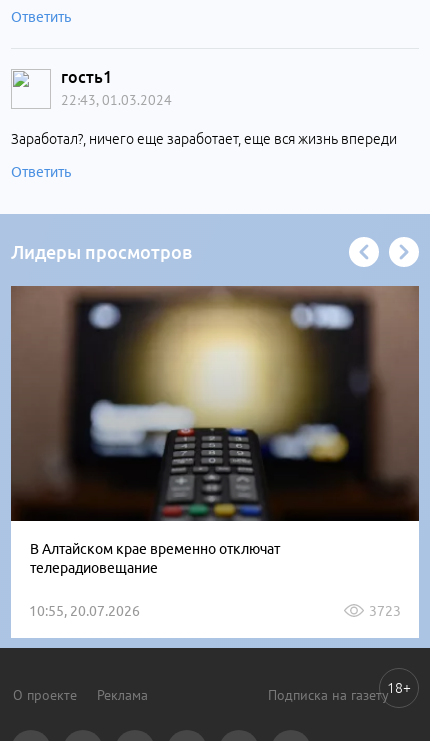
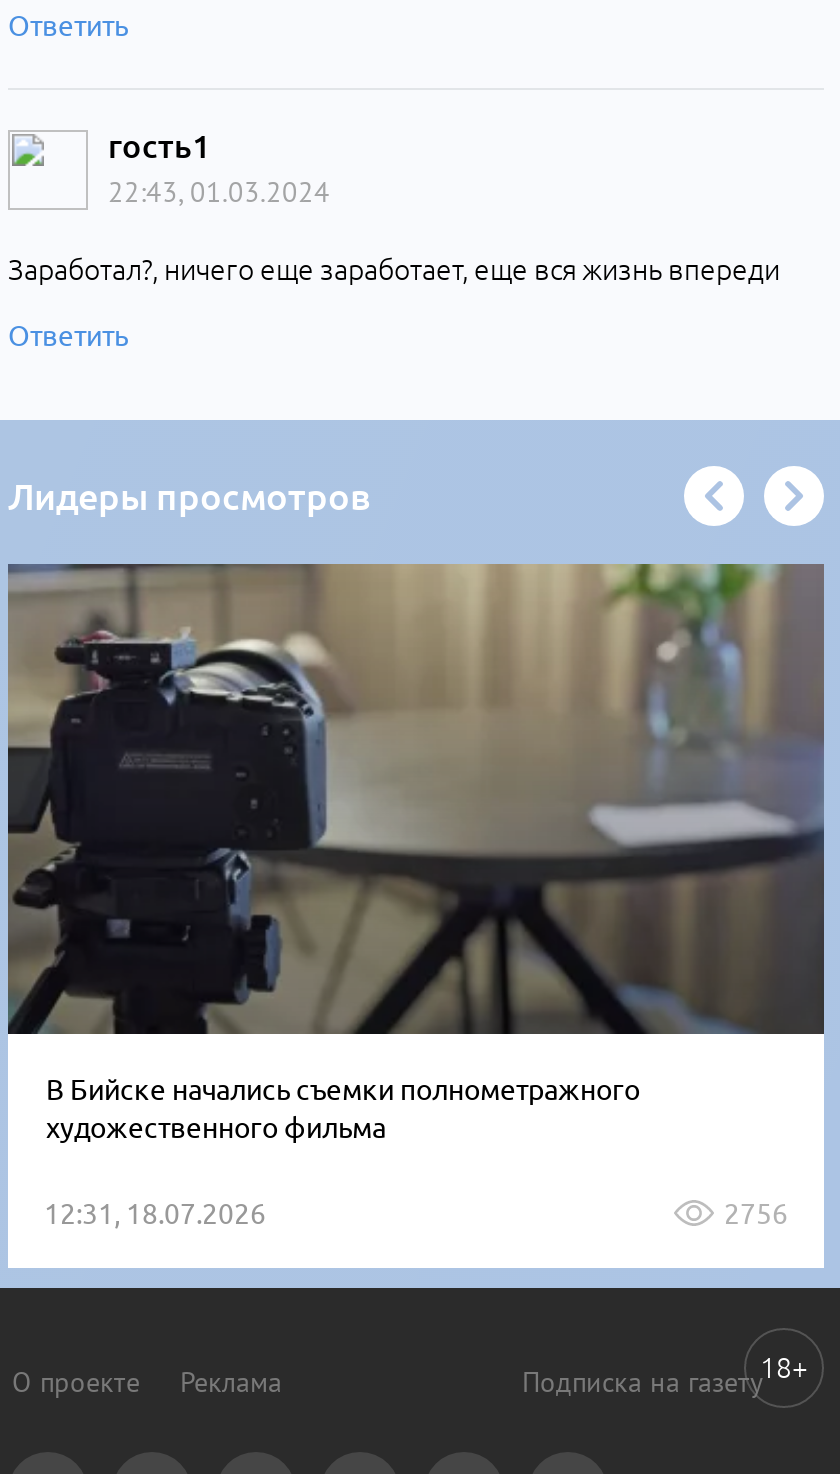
- [image]
- В Алтайском крае временно отключат
- телерадиовещание
+ [image]
+ В Бийске начались съемки полнометражного
+ художественного фильма

- 10:55, 20.07.2026
- 3723
+ 12:31, 18.07.2026
+ 2756
